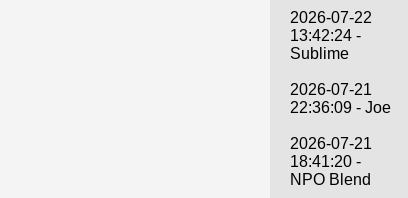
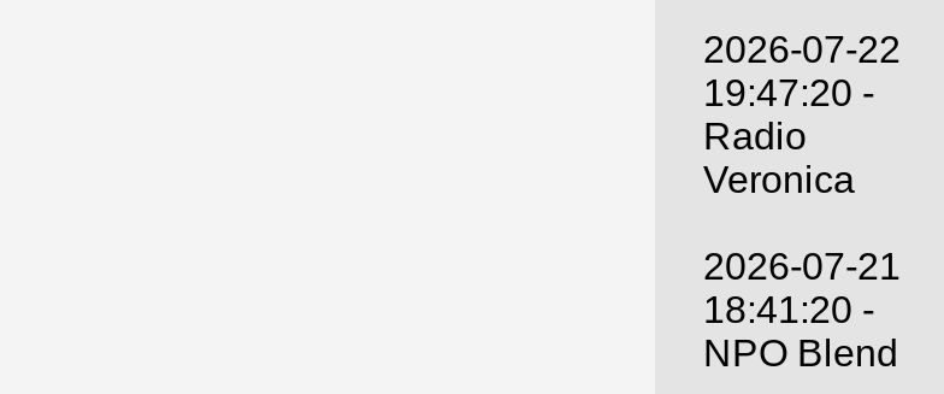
- 13:42:24 -
- Sublime
- 2026-07-21
- 22:36:09 - Joe
+ 19:47:20 -
+ Radio
+ Veronica
